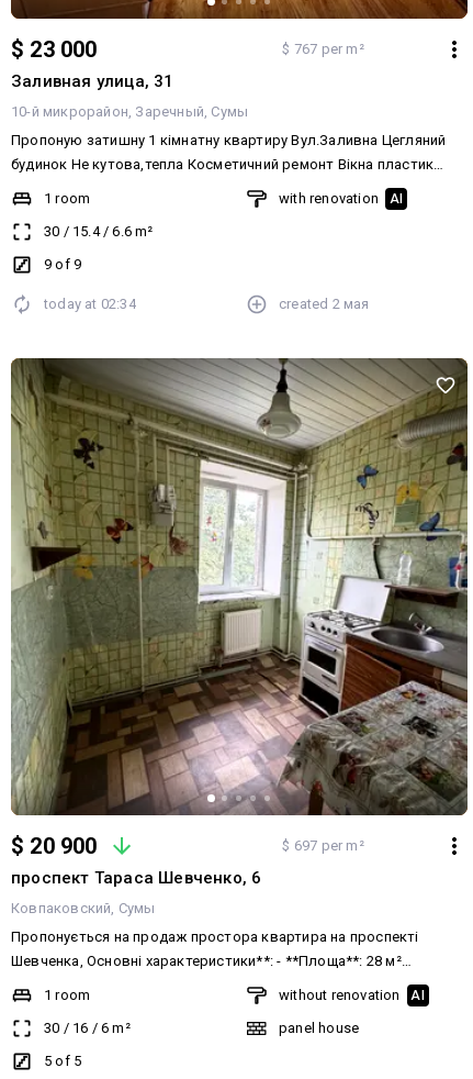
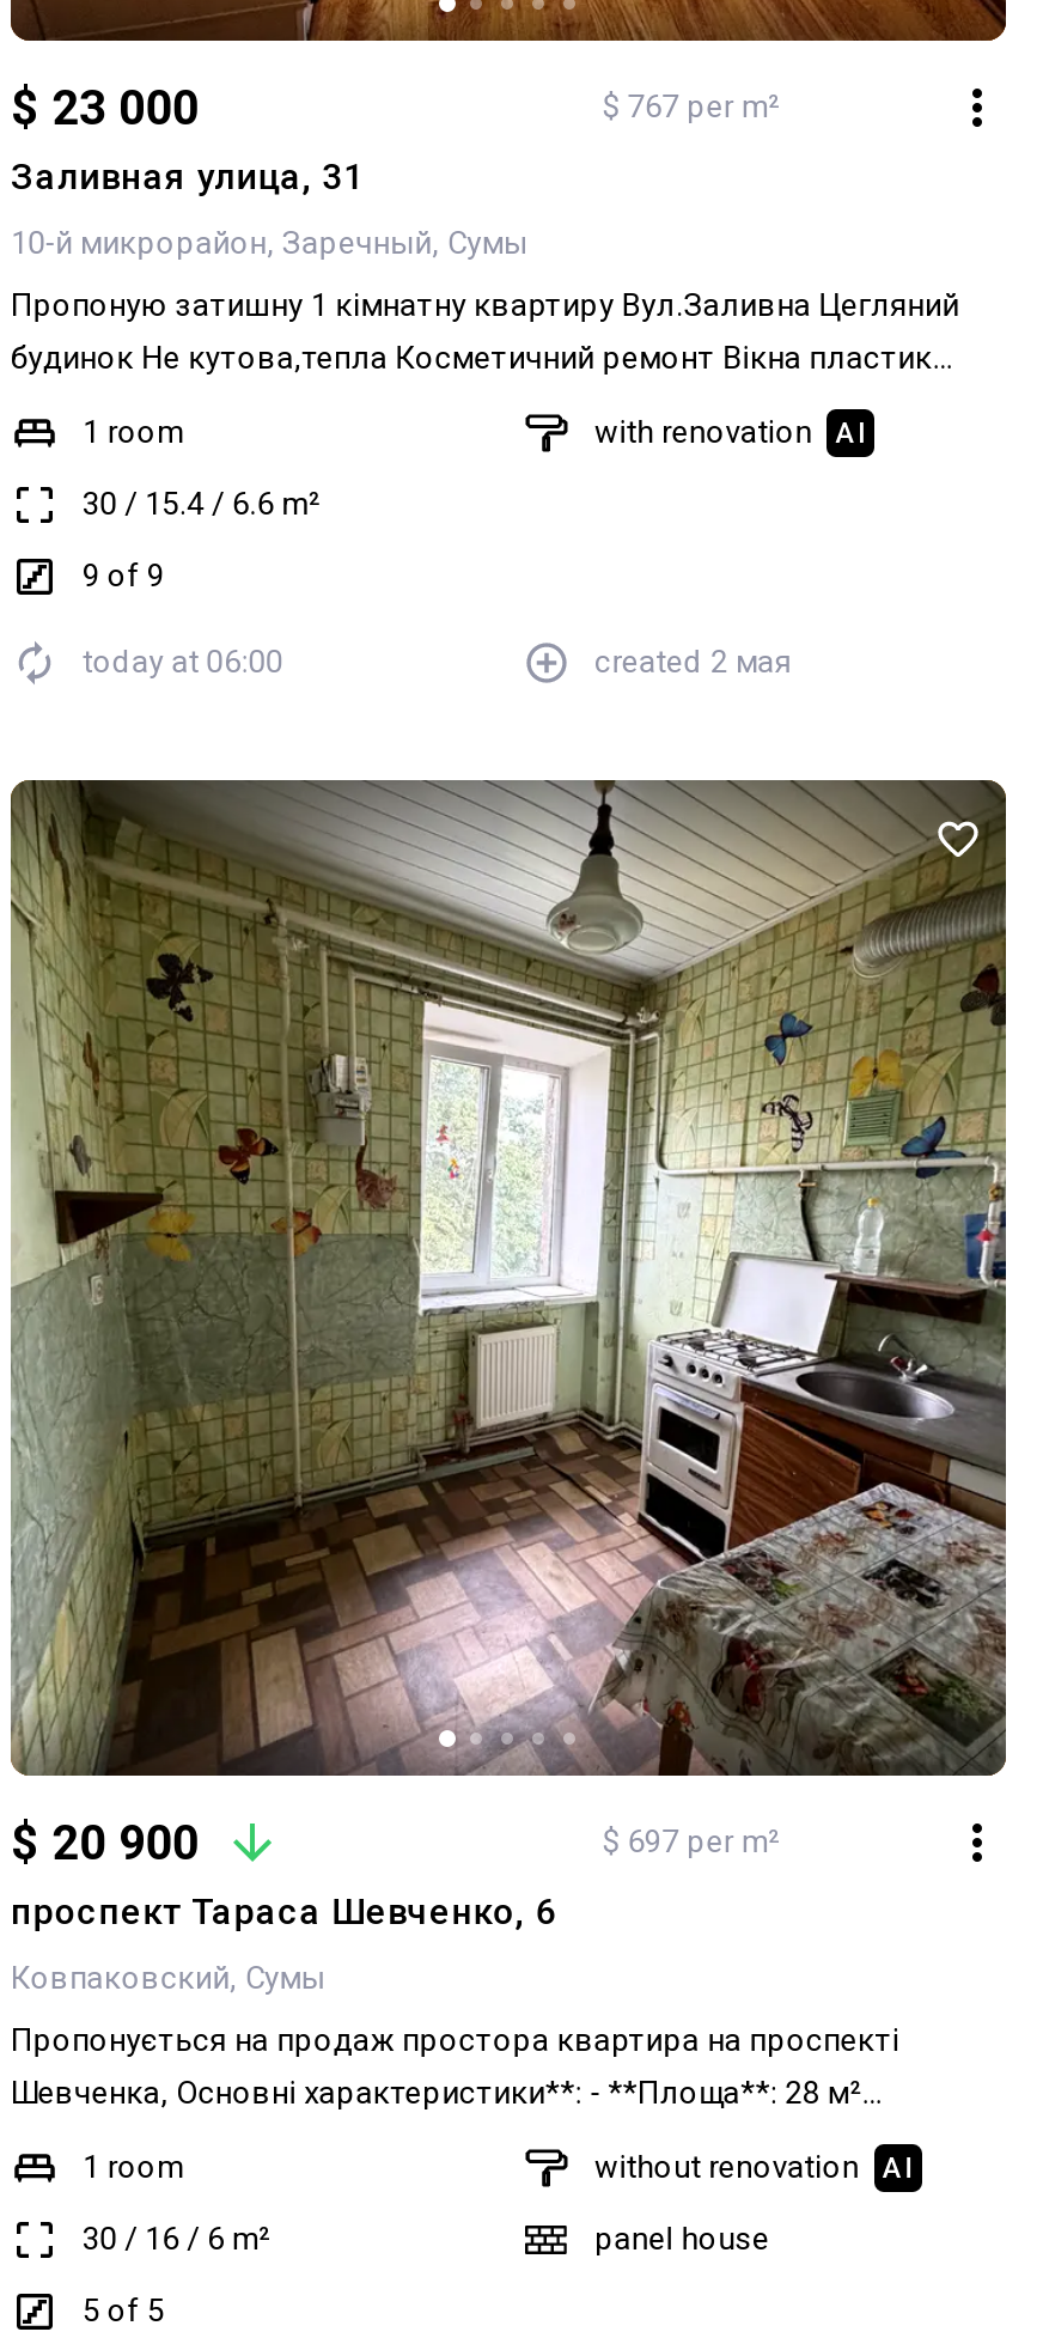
- today at 02:34
+ today at 06:00
